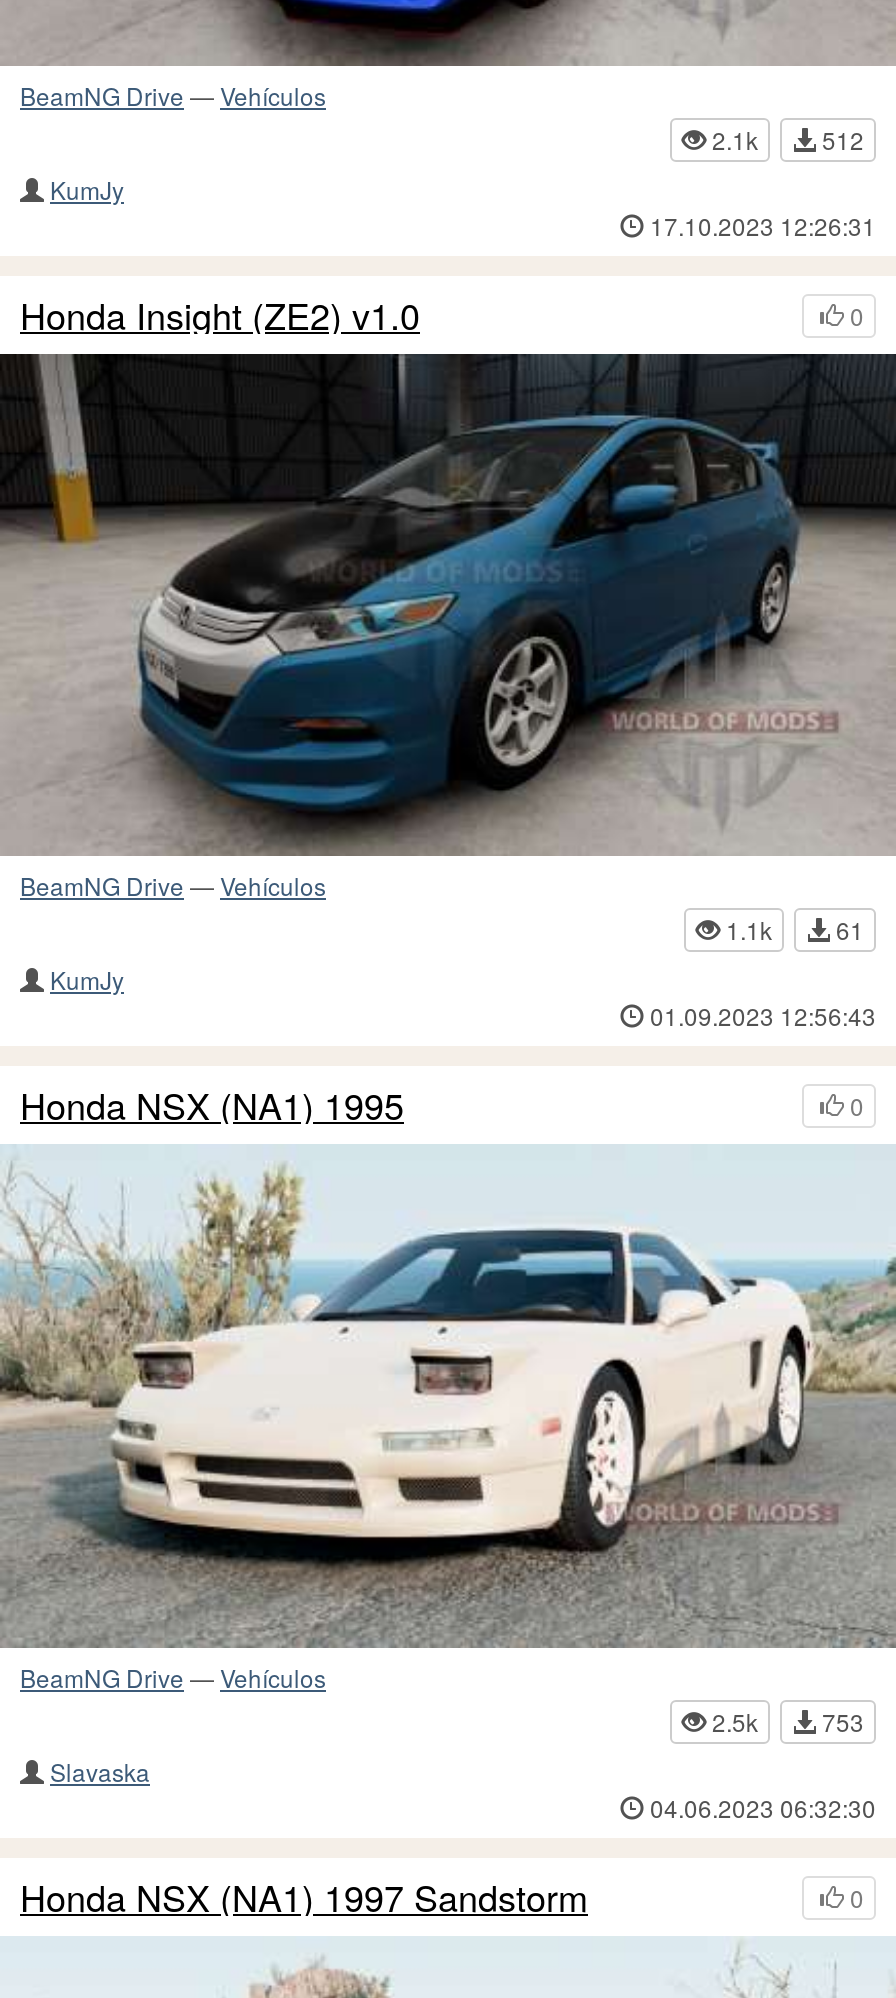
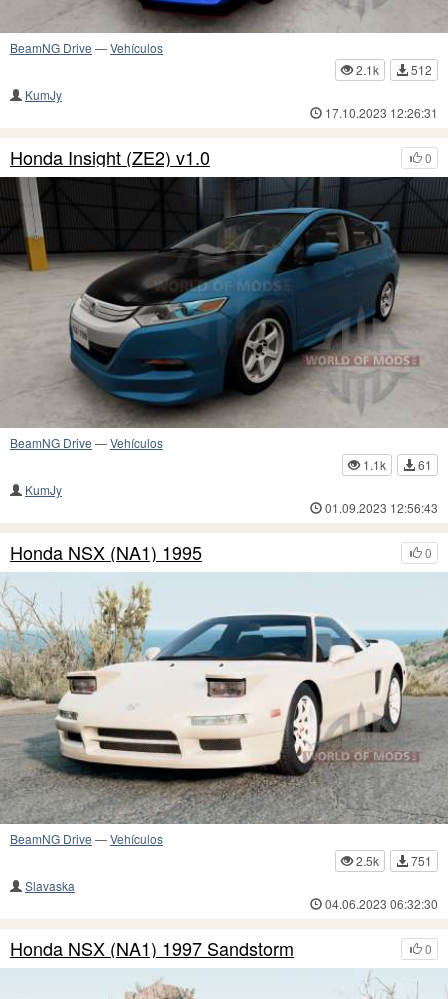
- 2.5k 753
+ 2.5k 751
